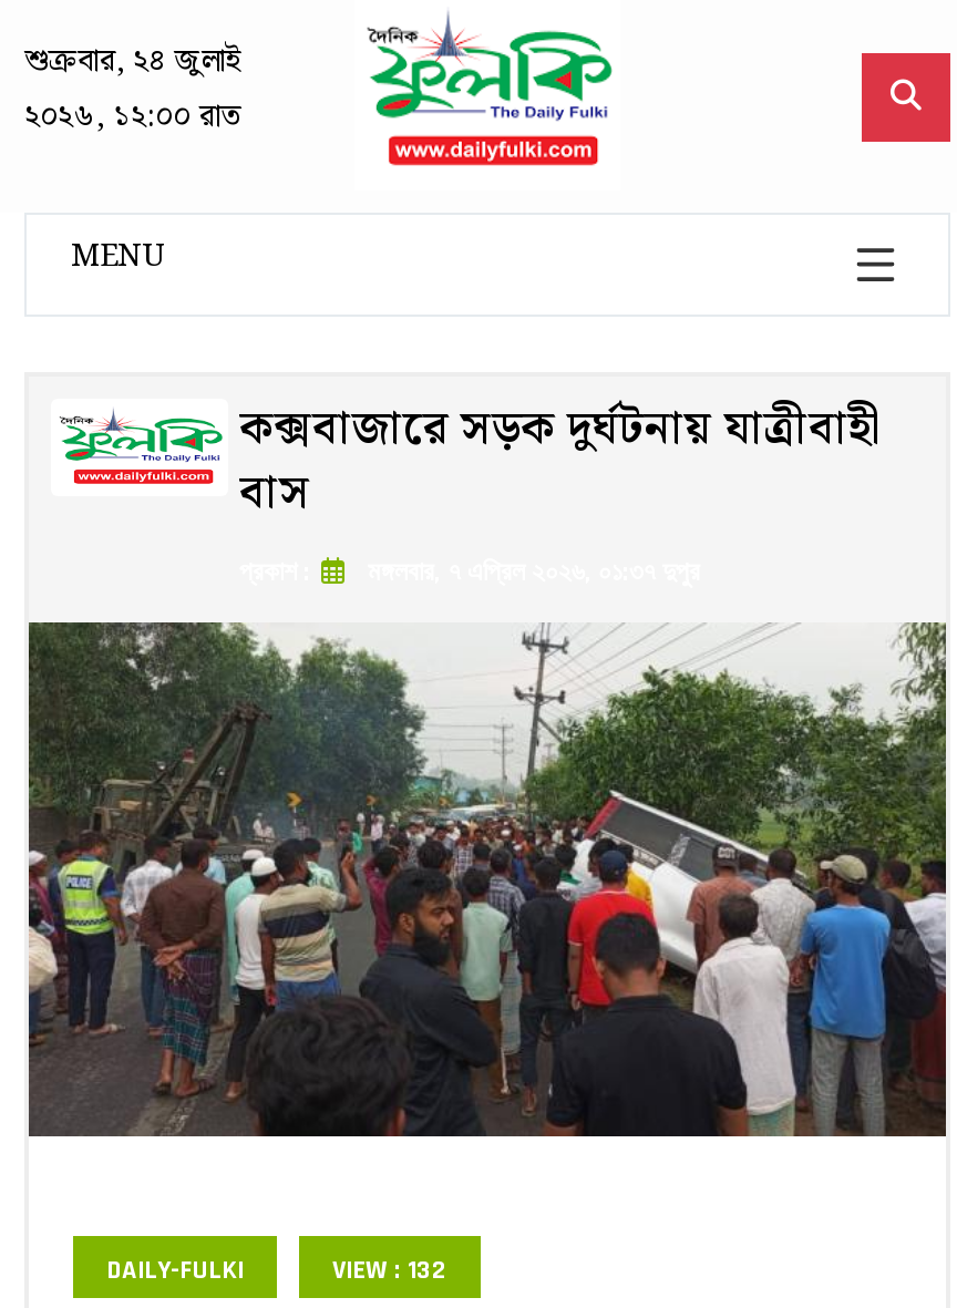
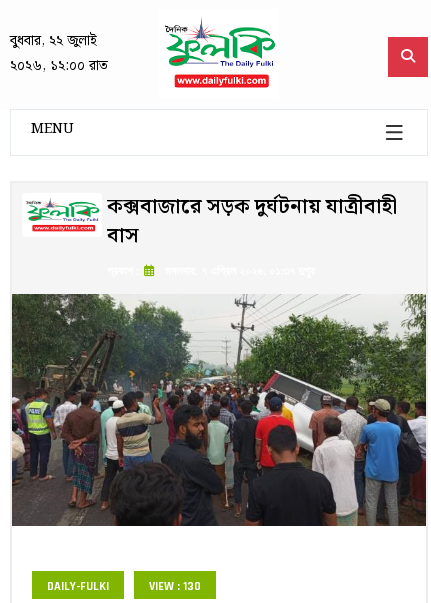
- শুক্রবার, ২৪ জুলাই
+ বুধবার, ২২ জুলাই

- VIEW : 132
+ VIEW : 130
